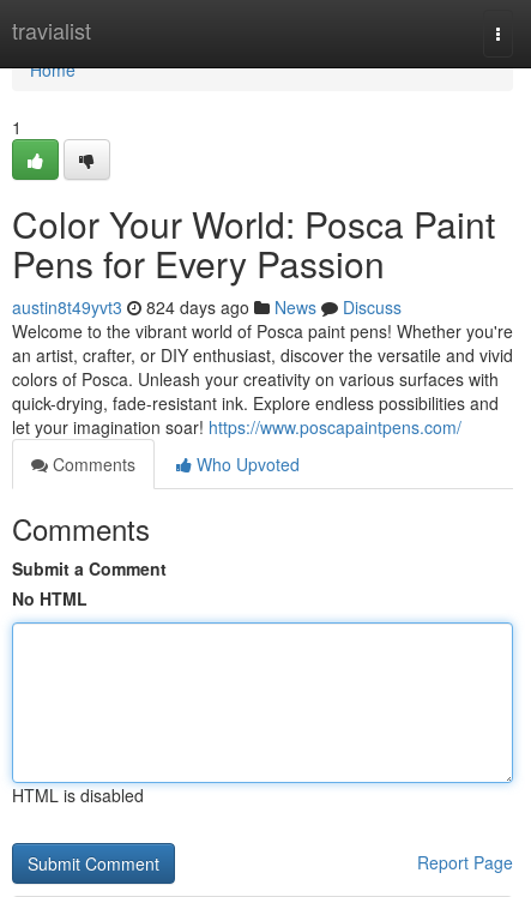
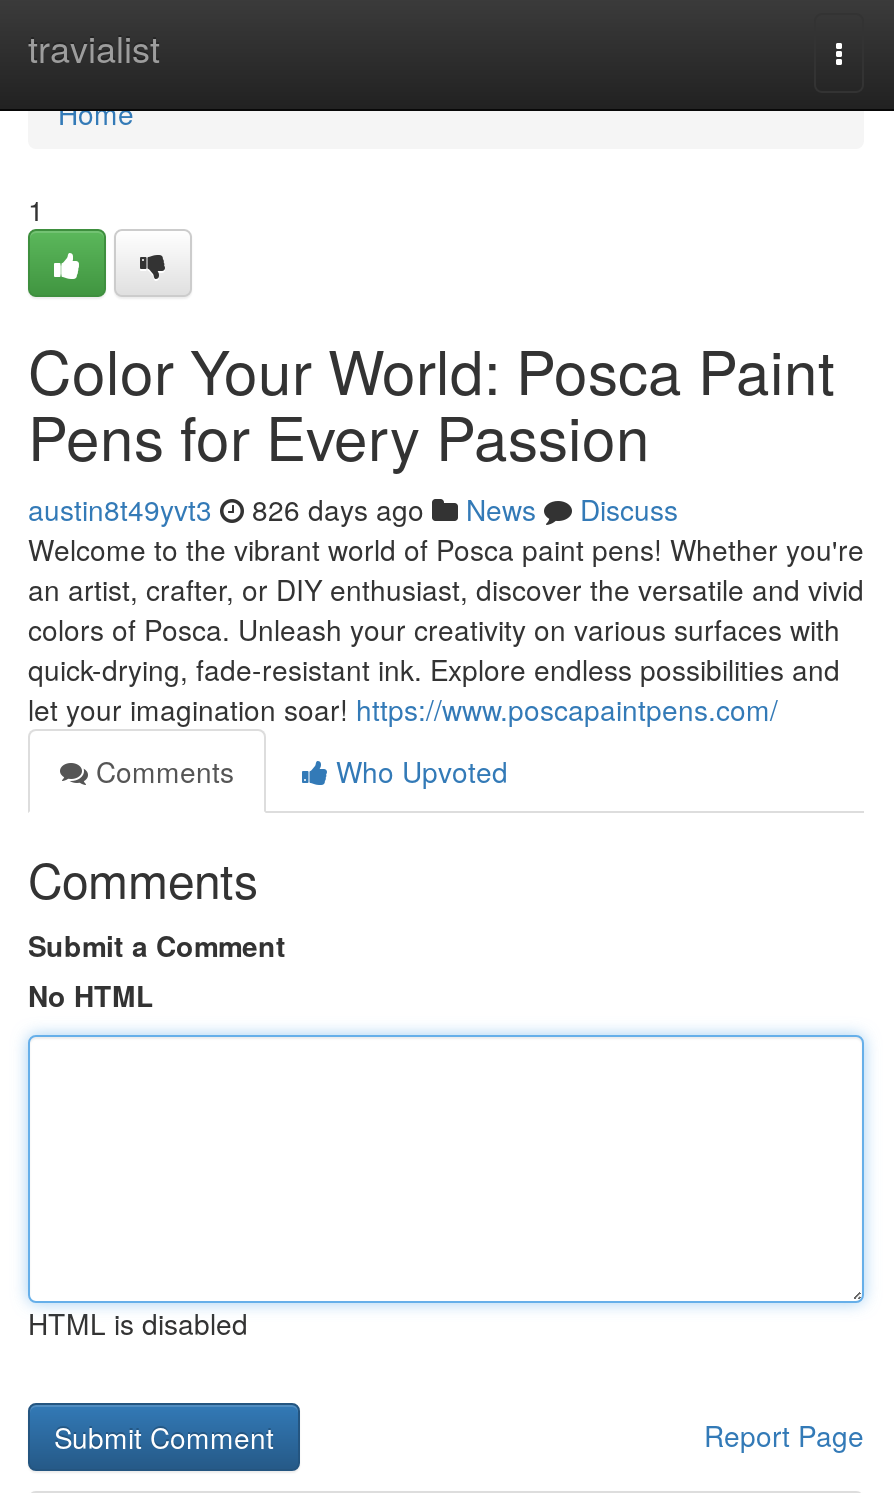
- austin8t49yvt3 824 days ago News Discuss
+ austin8t49yvt3 826 days ago News Discuss
